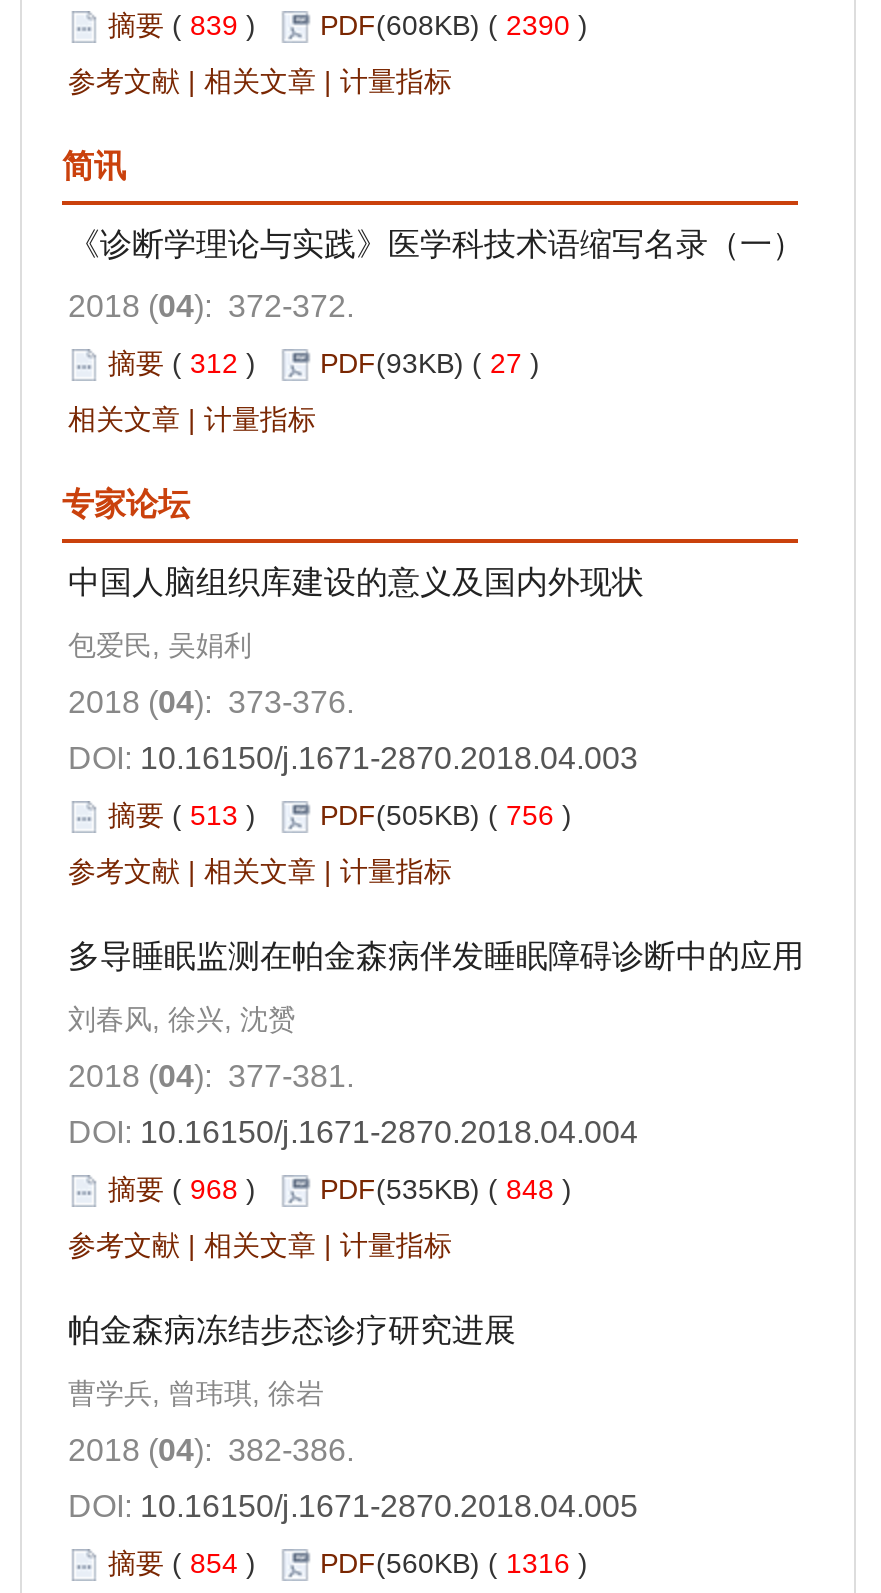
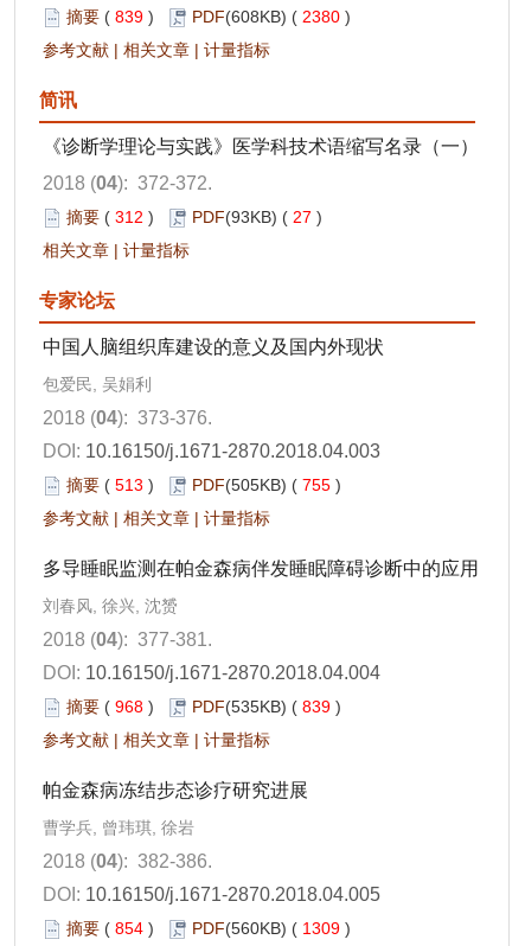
- 摘要(839) PDF(608KB) (2390)
+ 摘要(839) PDF(608KB) (2380)

- 摘要(513) PDF(505KB) (756)
+ 摘要(513) PDF(505KB) (755)

- 摘要(968) PDF(535KB) (848)
+ 摘要(968) PDF(535KB) (839)

- 摘要(854) PDF(560KB) (1316)
+ 摘要(854) PDF(560KB) (1309)
